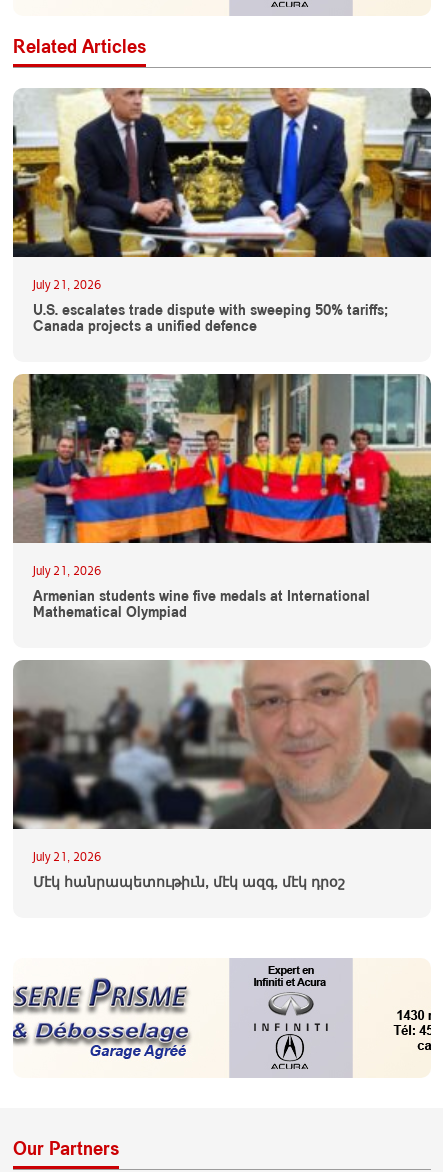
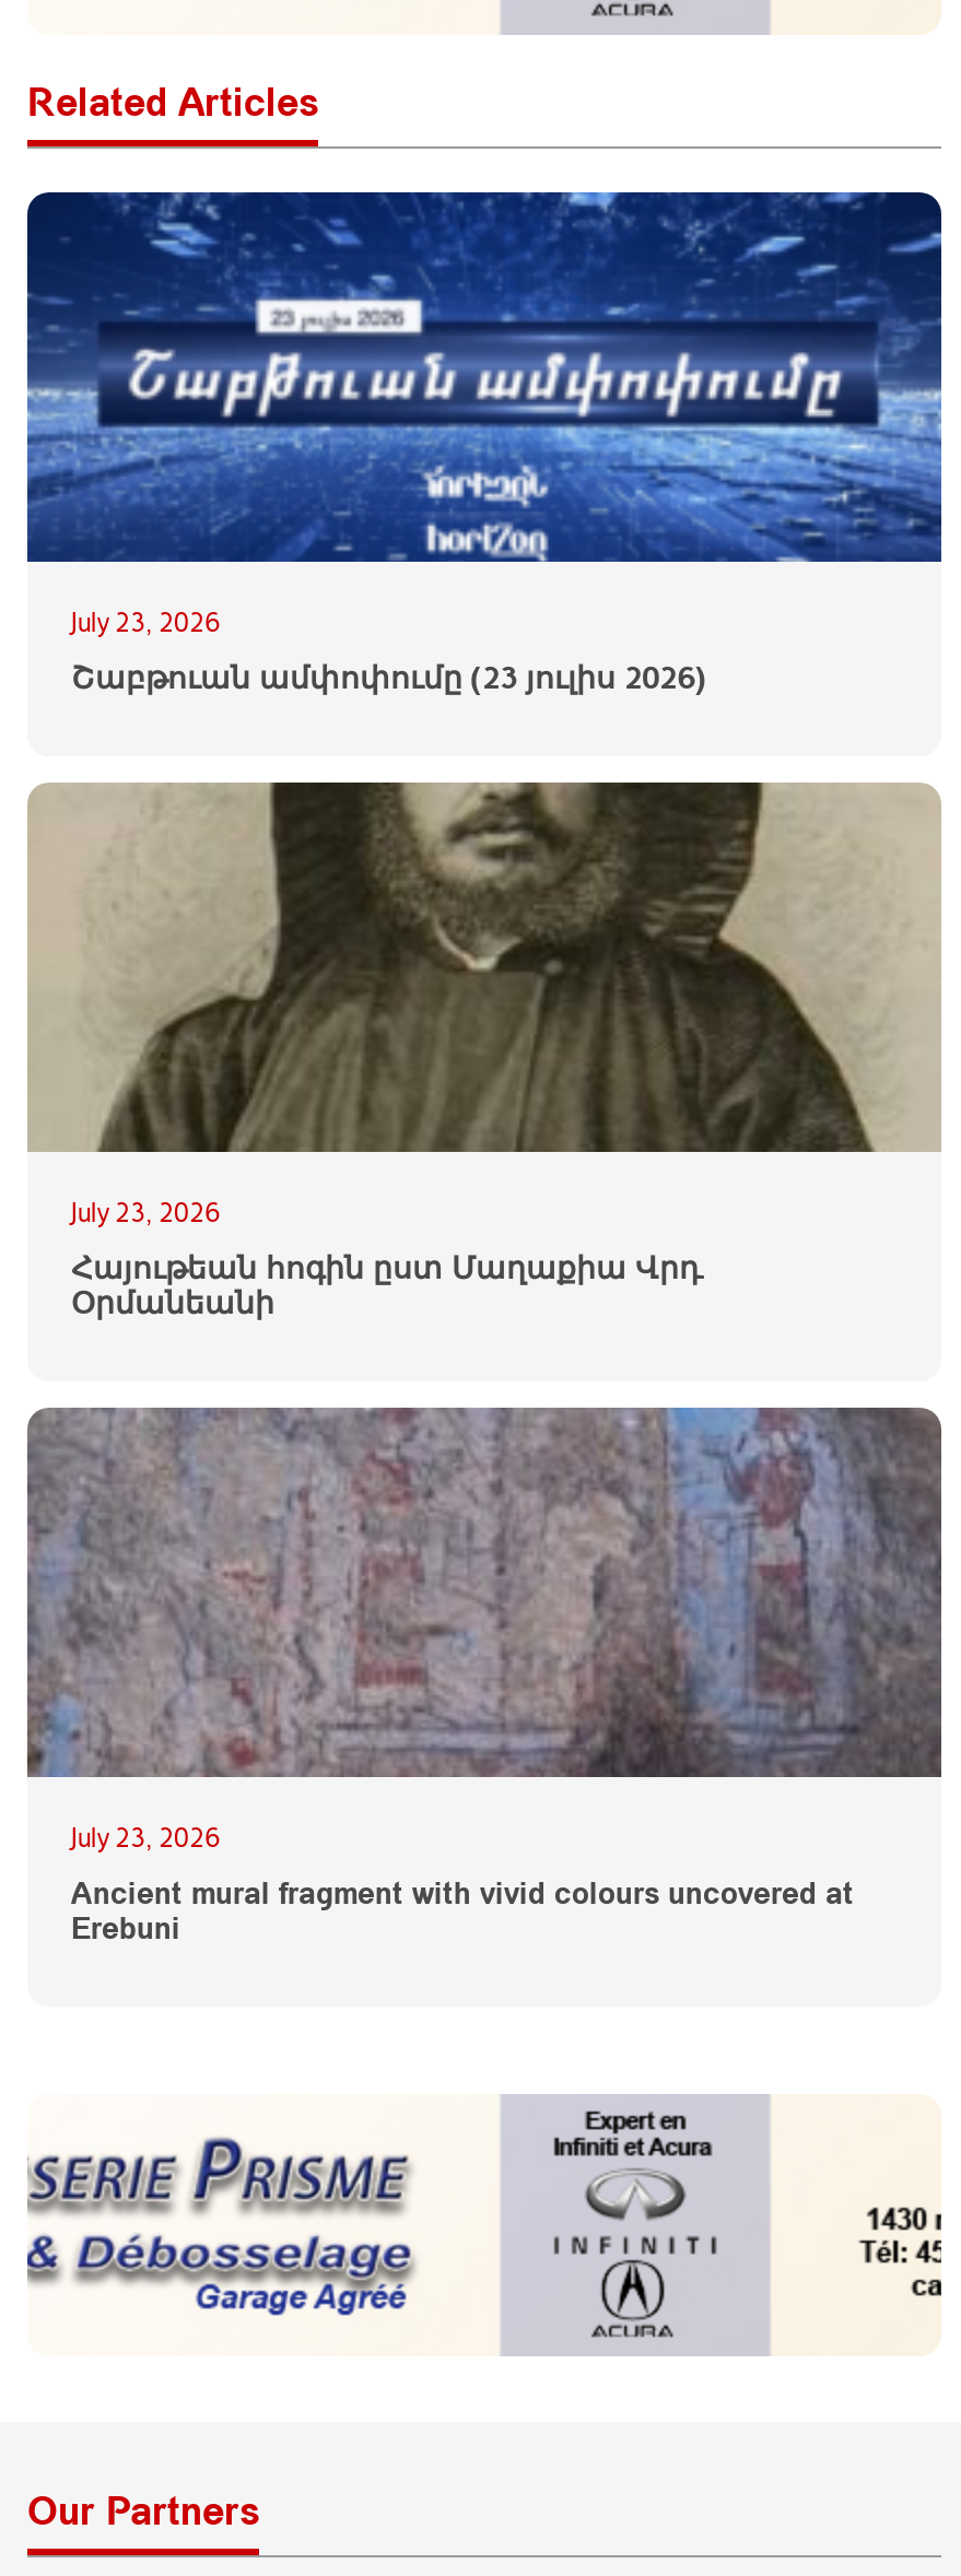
- [image]
- July 21, 2026
+ [image]
+ July 23, 2026

- U.S. escalates trade dispute with sweeping 50% tariffs;
- Canada projects a unified defence
+ Շաբթուան ամփոփումը (23 յուլիս 2026)

- [image]
- July 21, 2026
+ [image]
+ July 23, 2026

- Armenian students wine five medals at International
- Mathematical Olympiad
+ Հայութեան հոգին ըստ Մաղաքիա Վրդ.
+ Օրմանեանի

- [image]
- July 21, 2026
+ [image]
+ July 23, 2026

- Մէկ հանրապետութիւն, մէկ ազգ, մէկ դրօշ
+ Ancient mural fragment with vivid colours uncovered at
+ Erebuni
